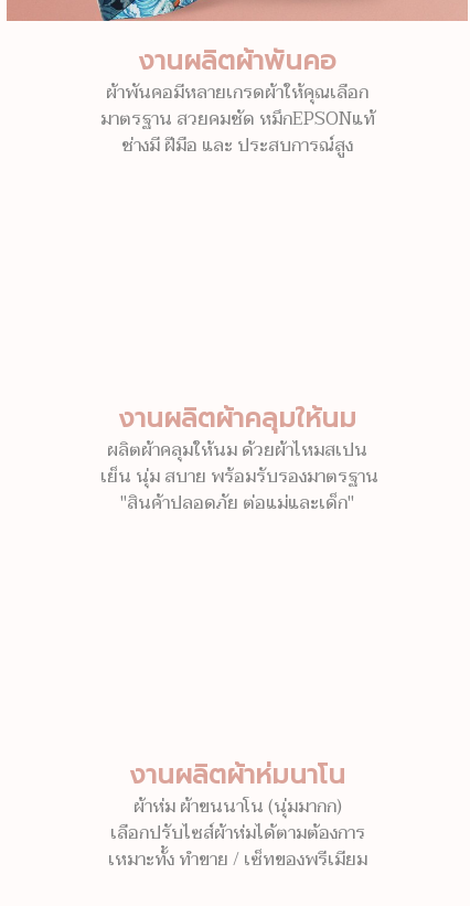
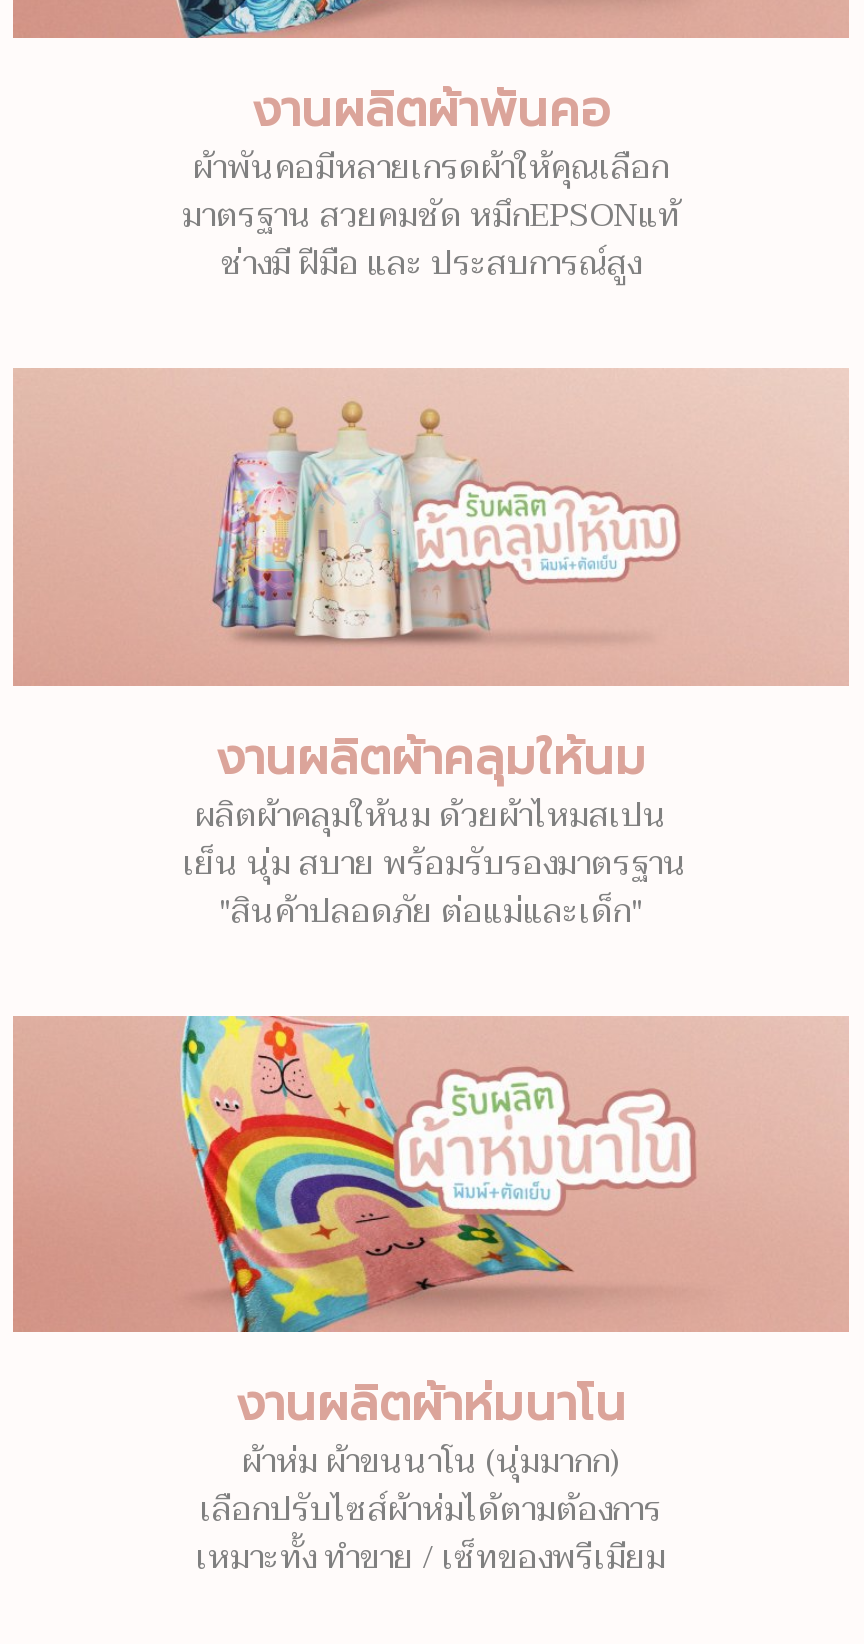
+ [image]

+ [image]
